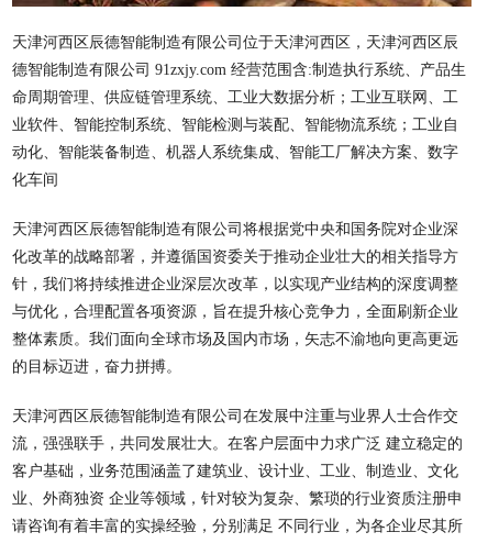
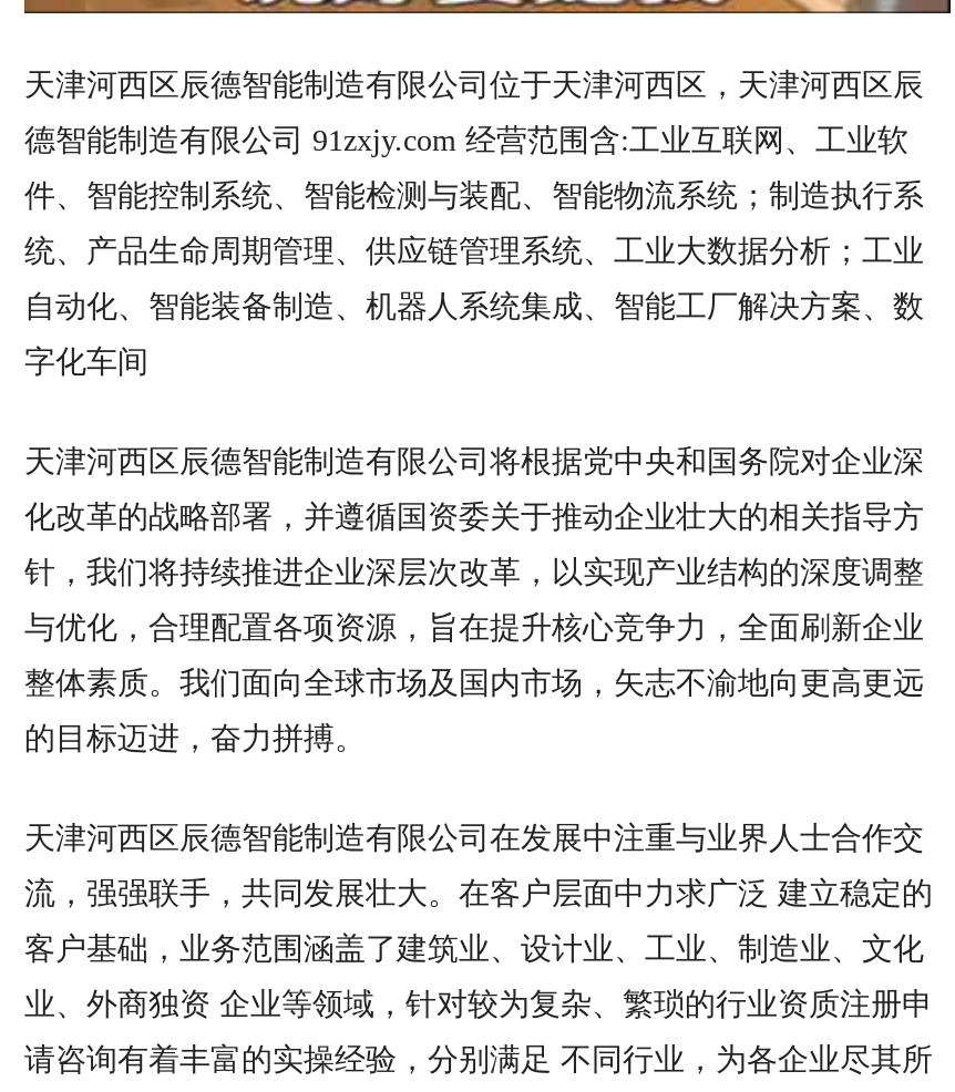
- 德智能制造有限公司 91zxjy.com 经营范围含:制造执行系统、产品生
+ 德智能制造有限公司 91zxjy.com 经营范围含:工业互联网、工业软

- 命周期管理、供应链管理系统、工业大数据分析；工业互联网、工
+ 件、智能控制系统、智能检测与装配、智能物流系统；制造执行系

- 业软件、智能控制系统、智能检测与装配、智能物流系统；工业自
+ 统、产品生命周期管理、供应链管理系统、工业大数据分析；工业

- 动化、智能装备制造、机器人系统集成、智能工厂解决方案、数字
+ 自动化、智能装备制造、机器人系统集成、智能工厂解决方案、数

- 化车间
+ 字化车间
